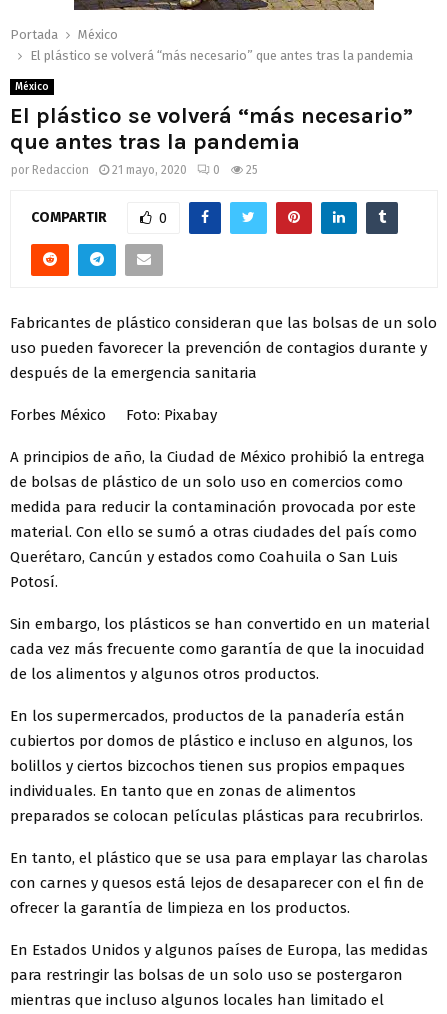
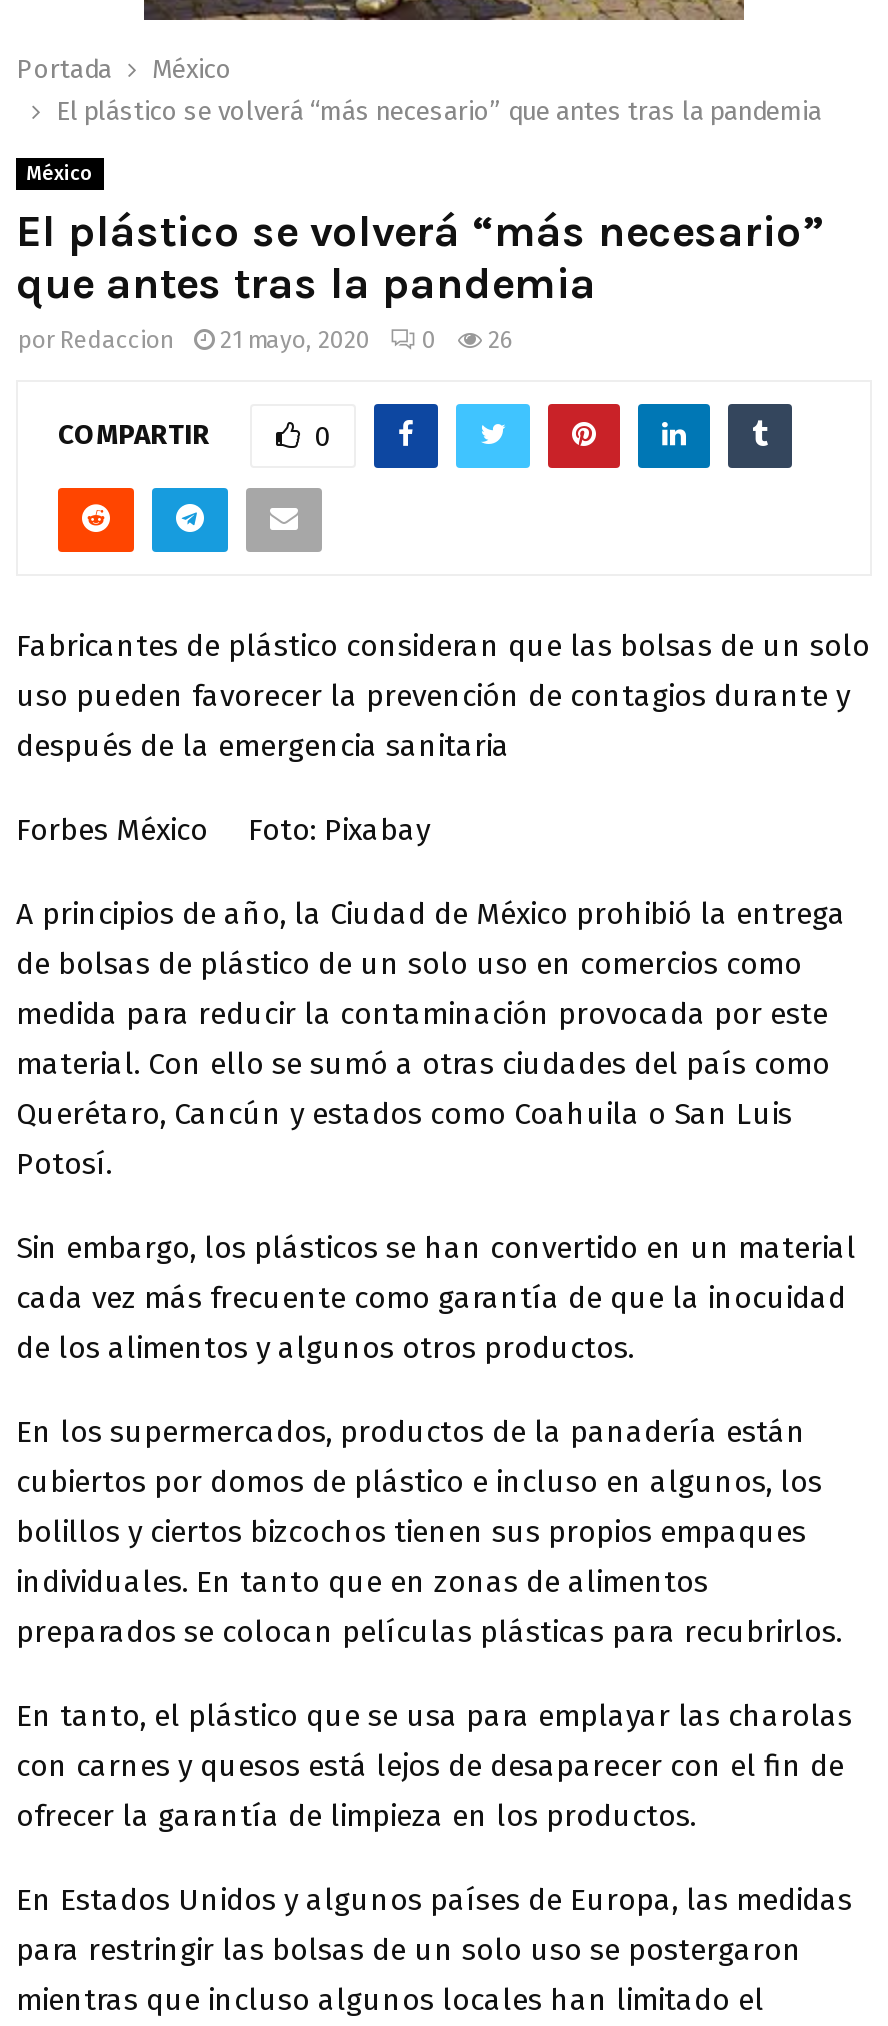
- por Redaccion 21 mayo, 2020 0 25
+ por Redaccion 21 mayo, 2020 0 26
